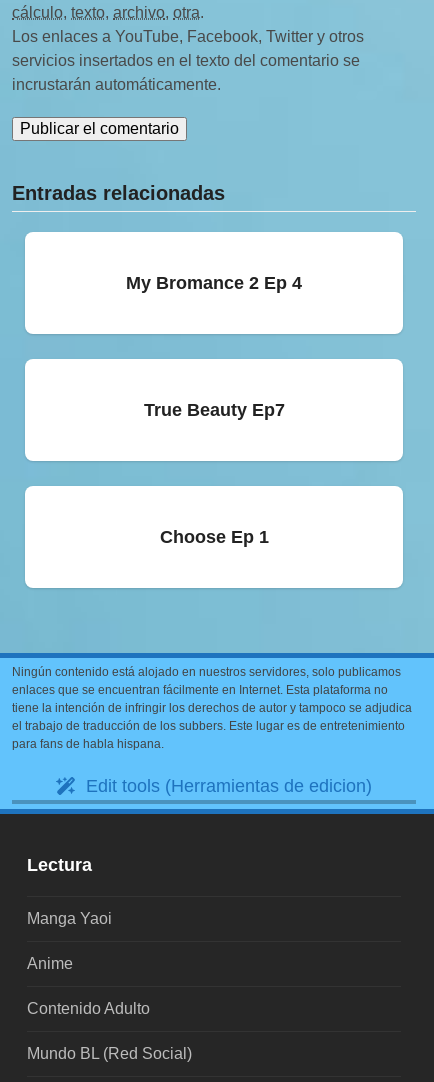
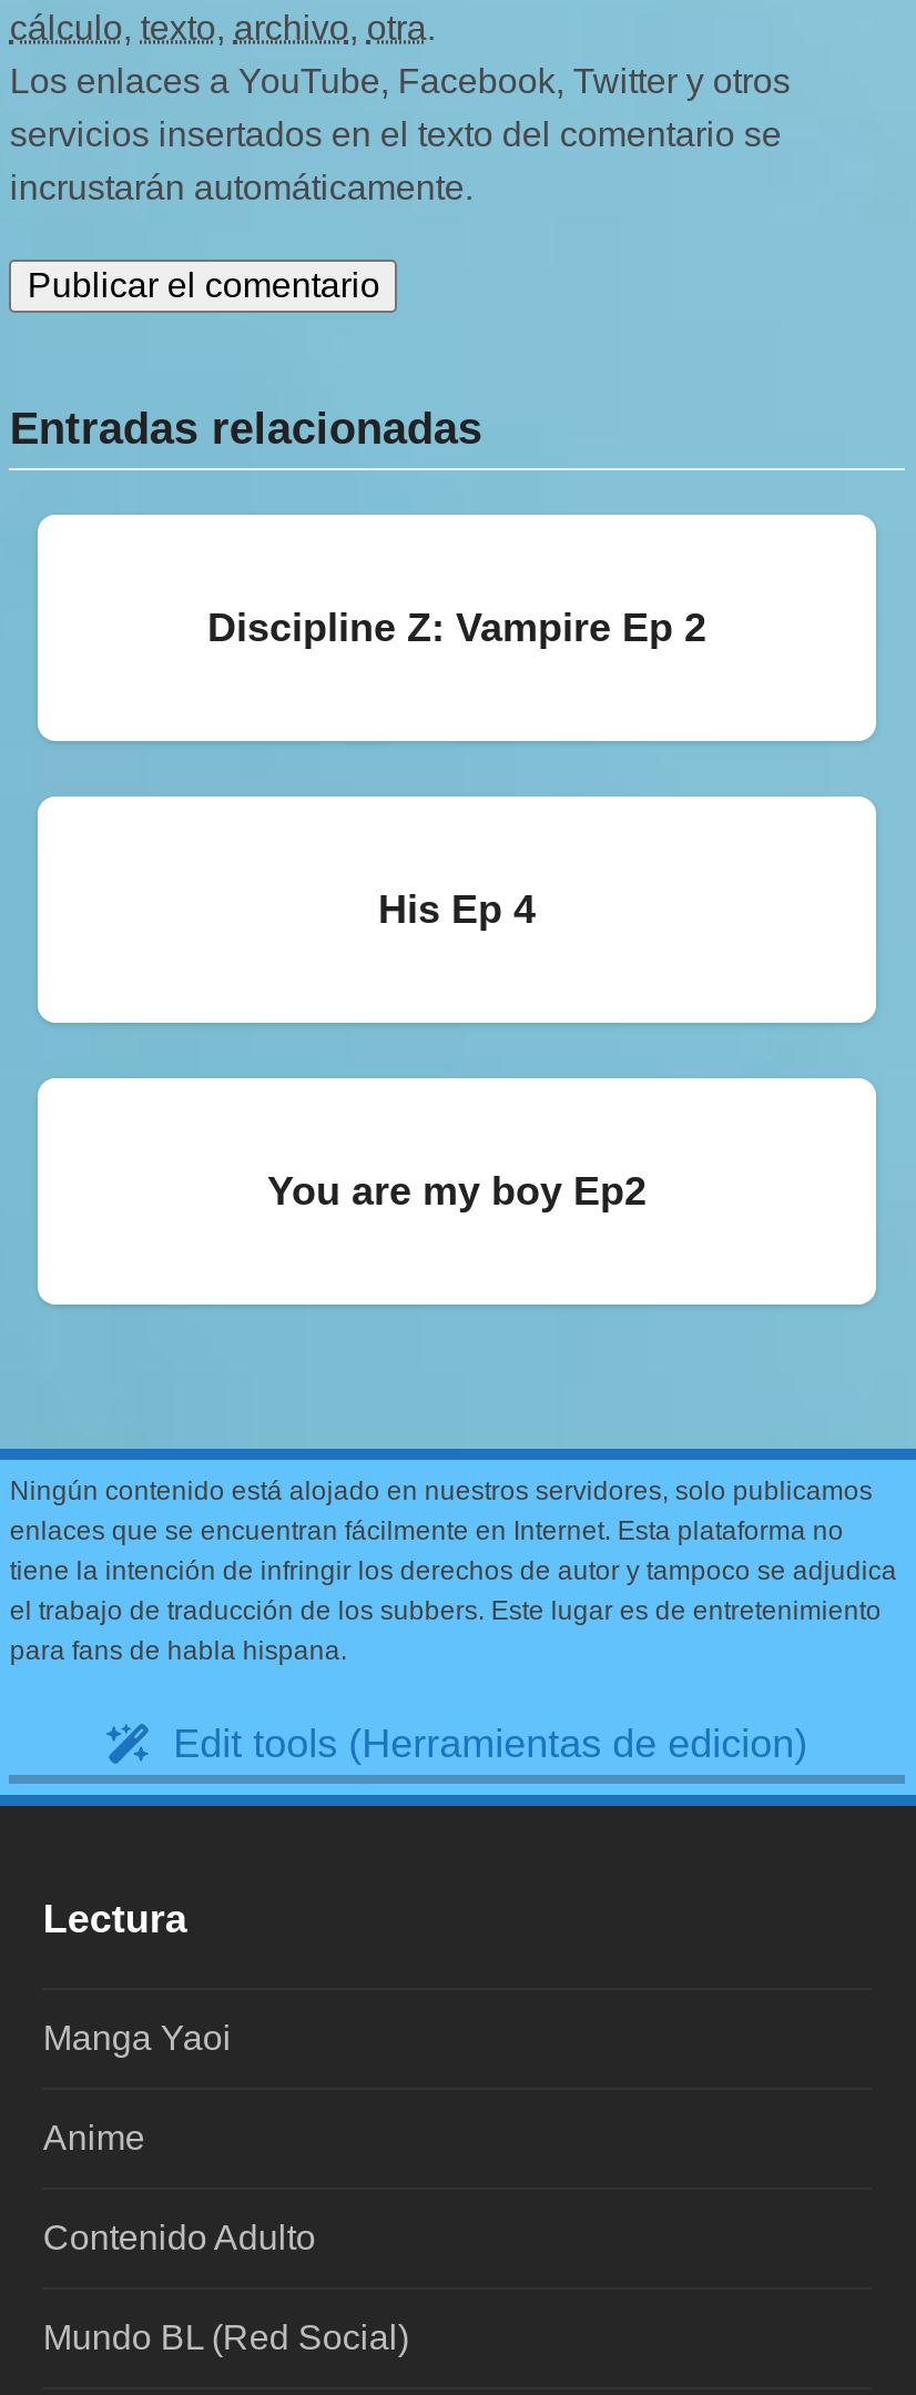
- My Bromance 2 Ep 4
+ Discipline Z: Vampire Ep 2

- True Beauty Ep7
+ His Ep 4

- Choose Ep 1
+ You are my boy Ep2
